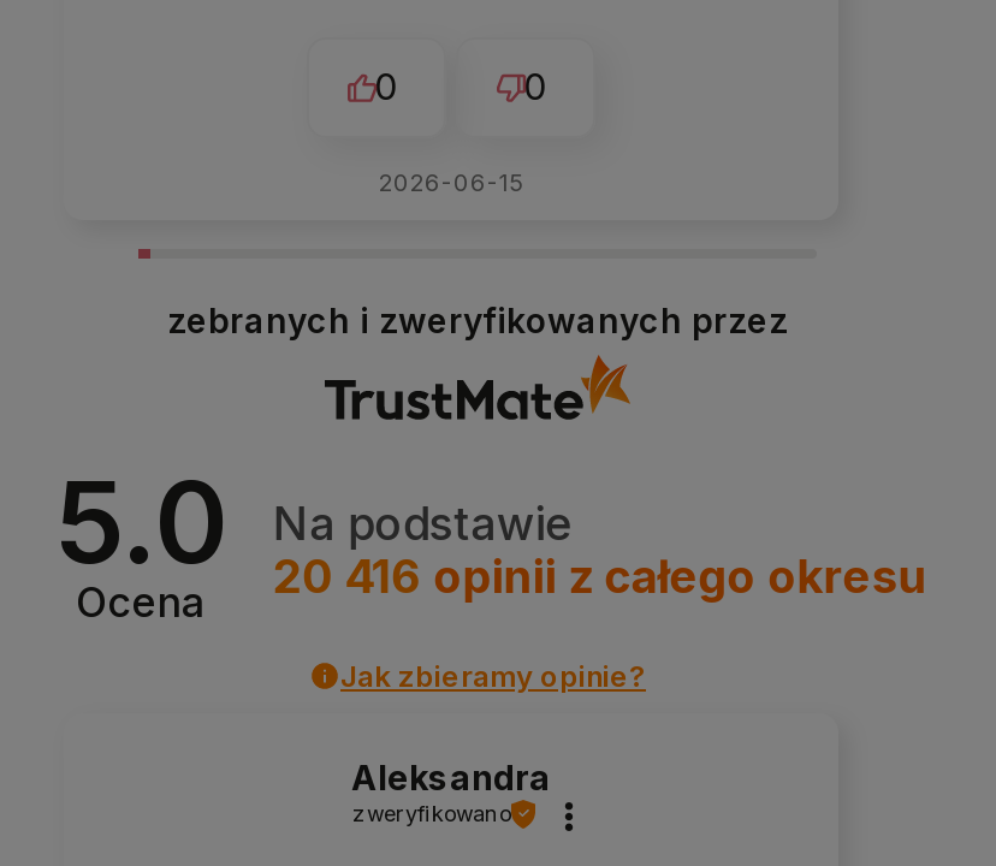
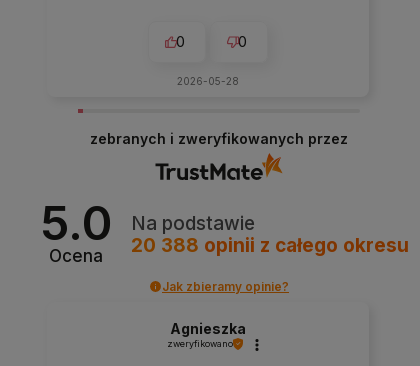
- 2026-06-15
+ 2026-05-28

- 20 416 opinii z całego okresu
+ 20 388 opinii z całego okresu

- Aleksandra
+ Agnieszka
